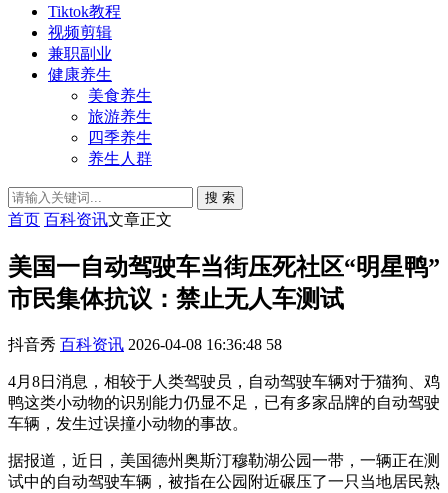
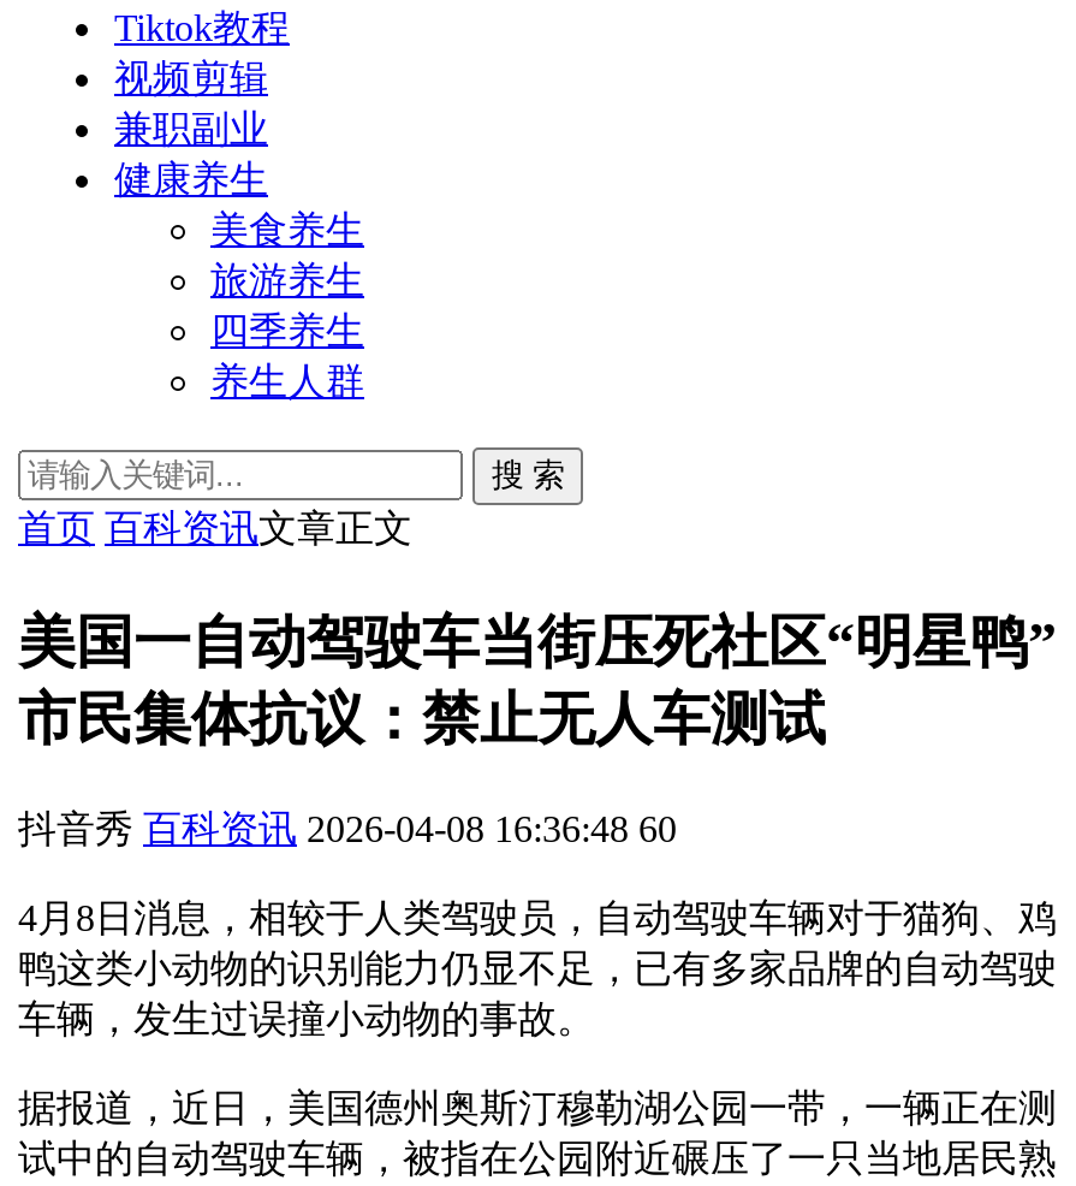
- 抖音秀 百科资讯 2026-04-08 16:36:48 58
+ 抖音秀 百科资讯 2026-04-08 16:36:48 60
